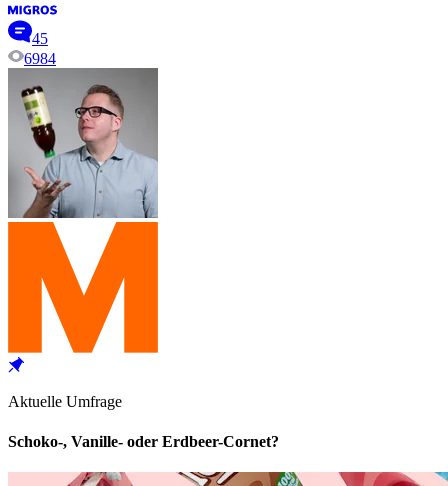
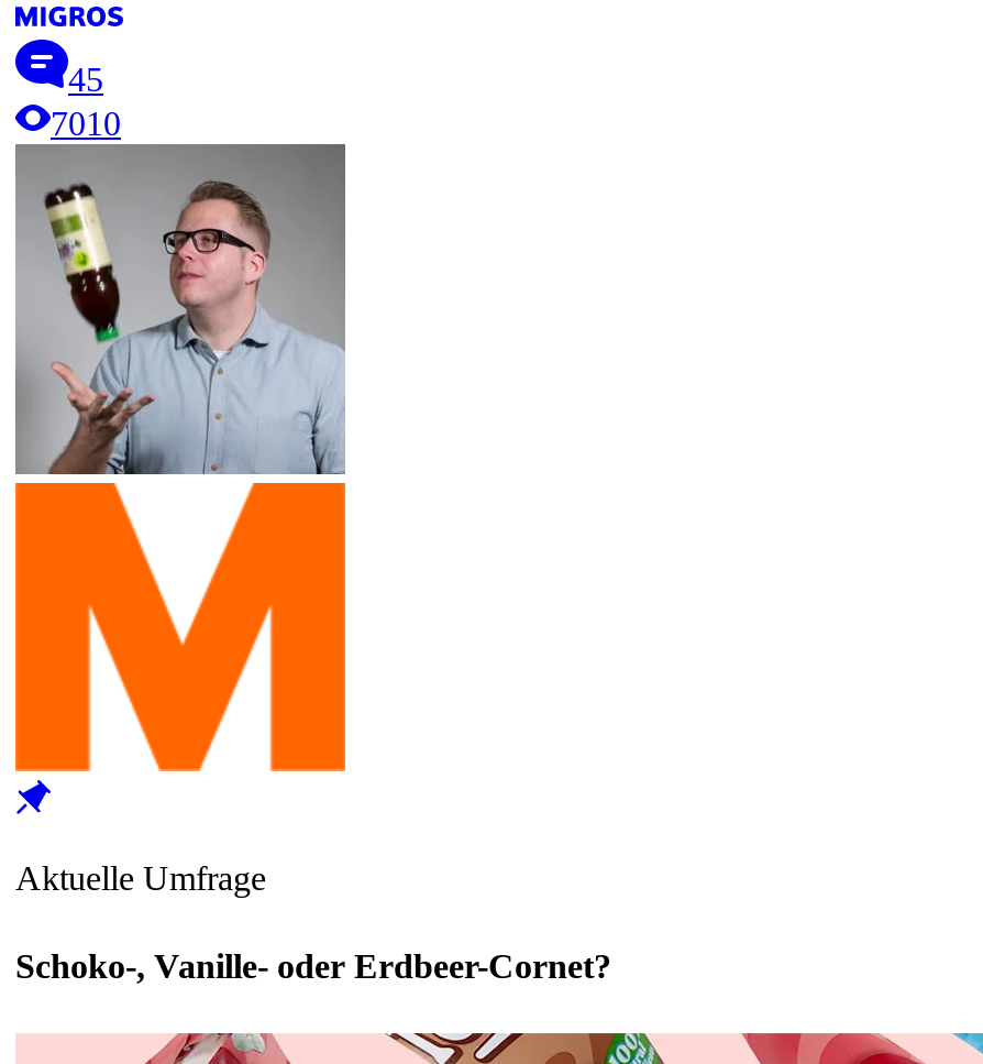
- 6984
+ 7010
